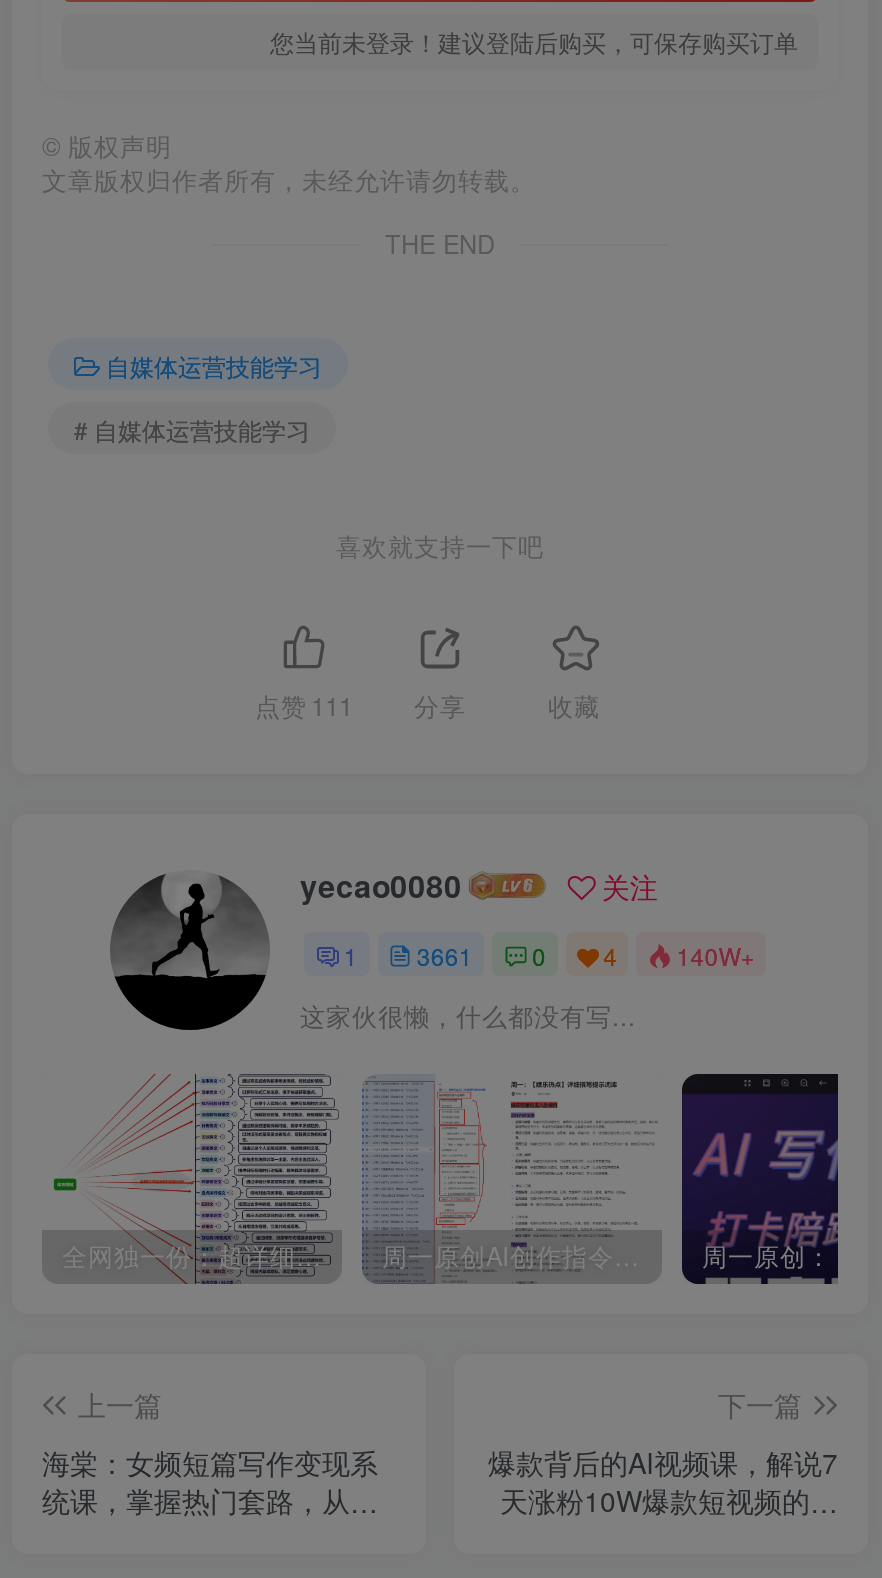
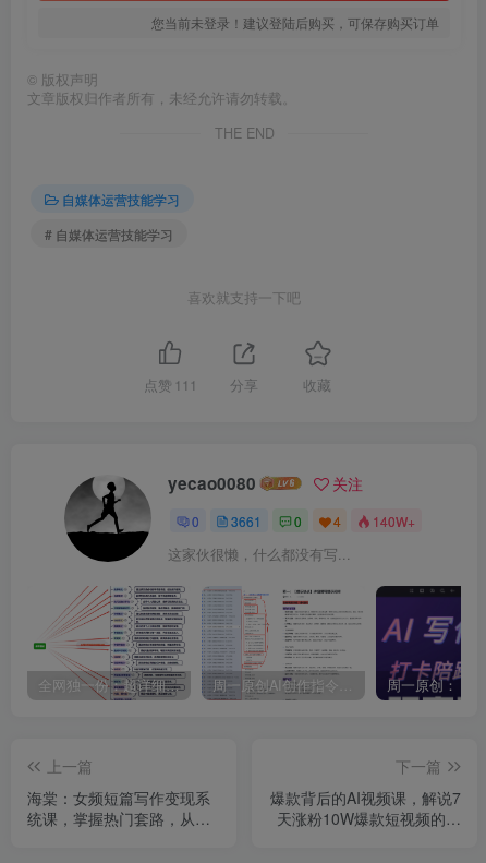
- 1 3661 0 4 140W+
+ 0 3661 0 4 140W+
